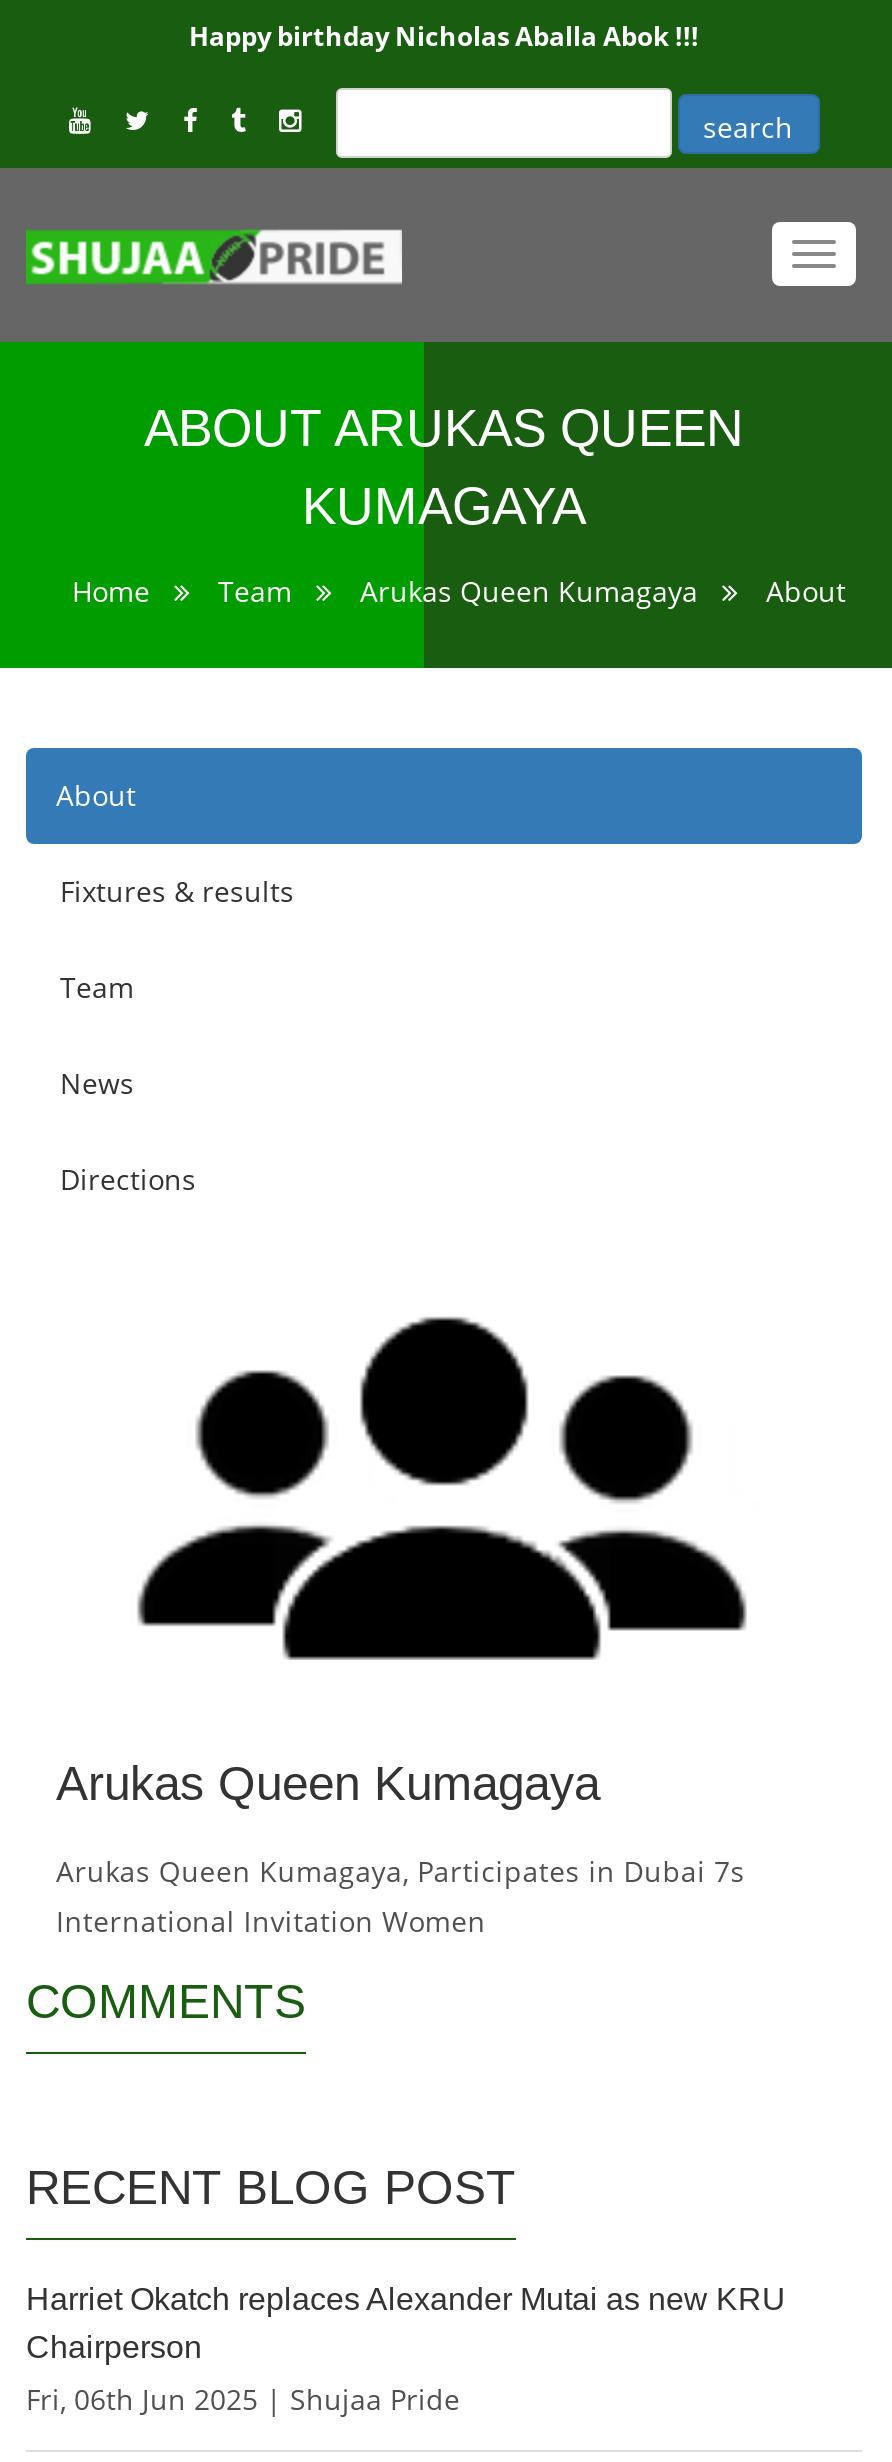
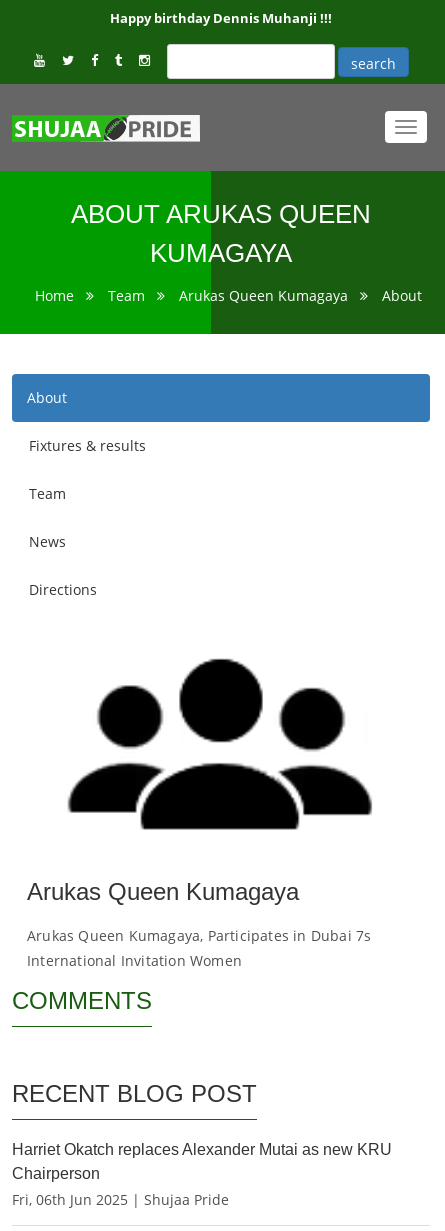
- Happy birthday Nicholas Aballa Abok !!!
+ Happy birthday Dennis Muhanji !!!
